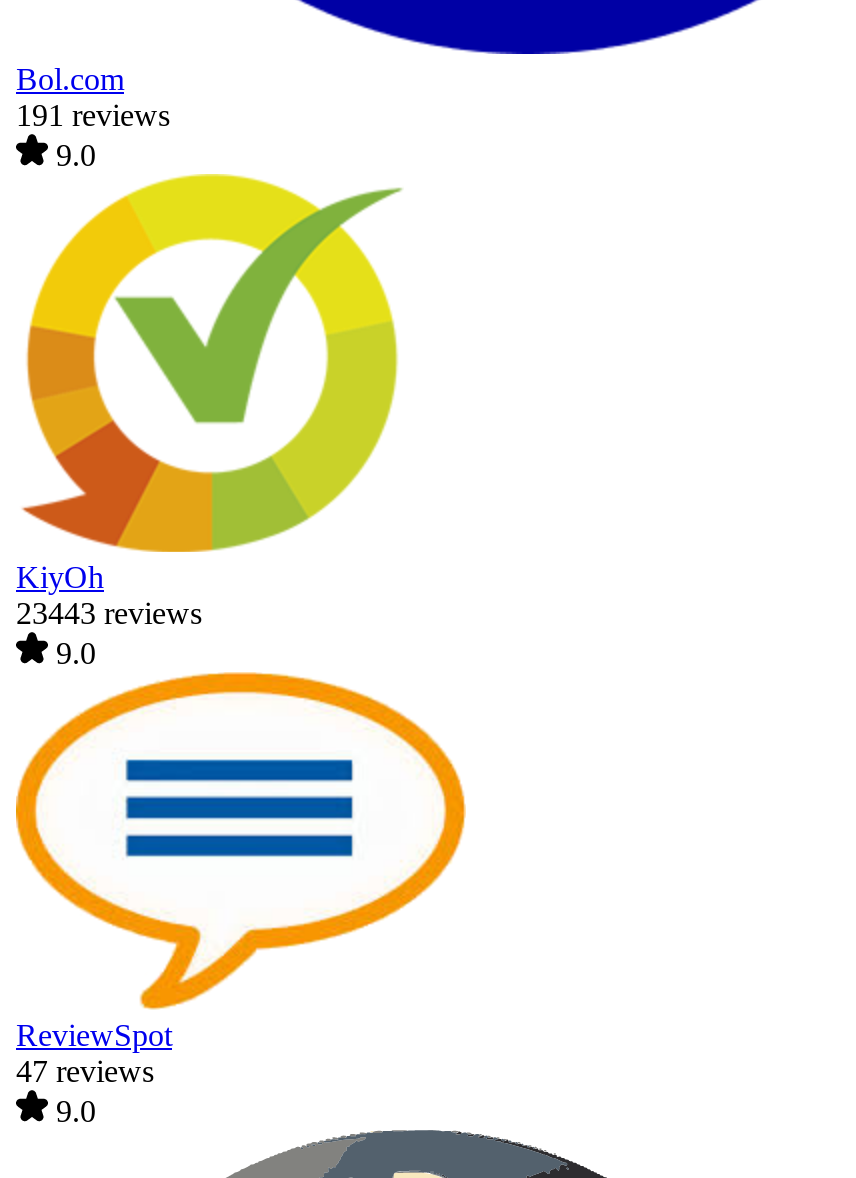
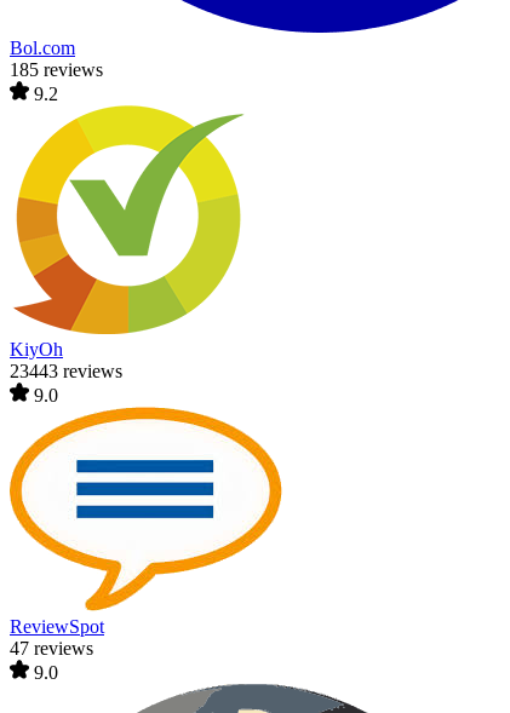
- 191 reviews
+ 185 reviews

- 9.0
+ 9.2
